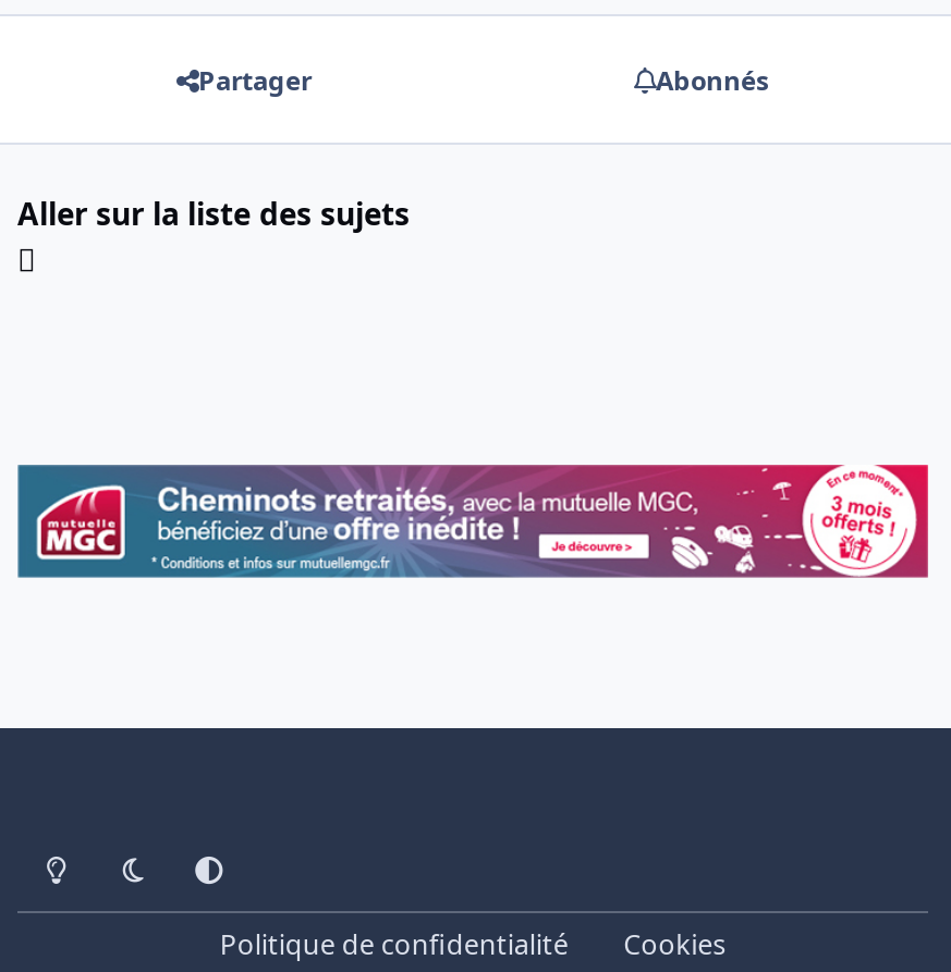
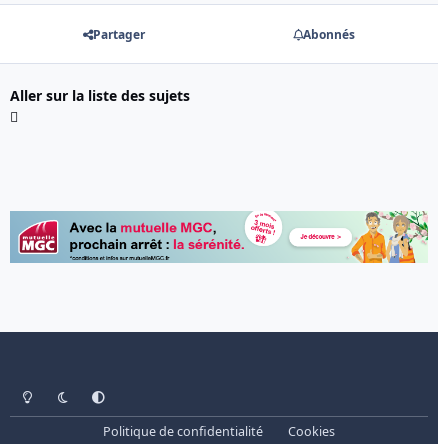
- [image]
+ [image]
